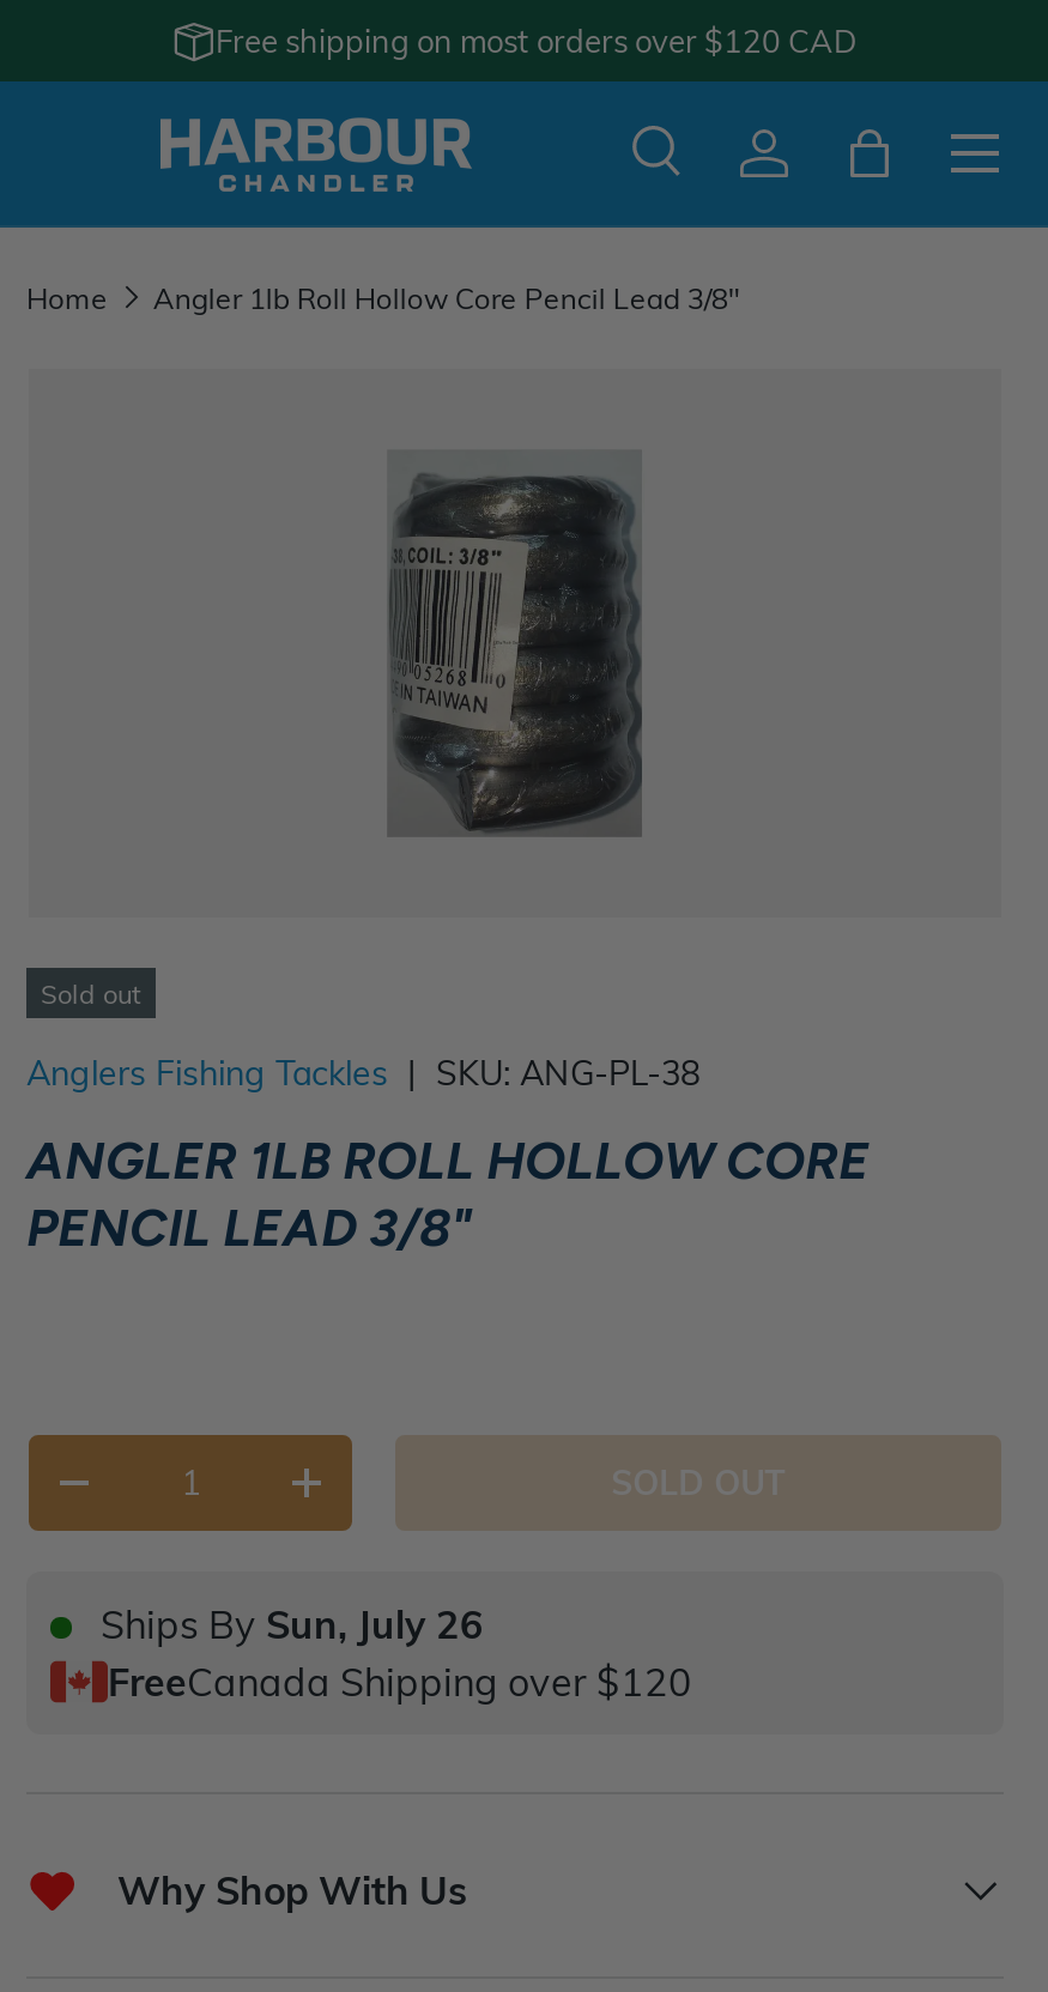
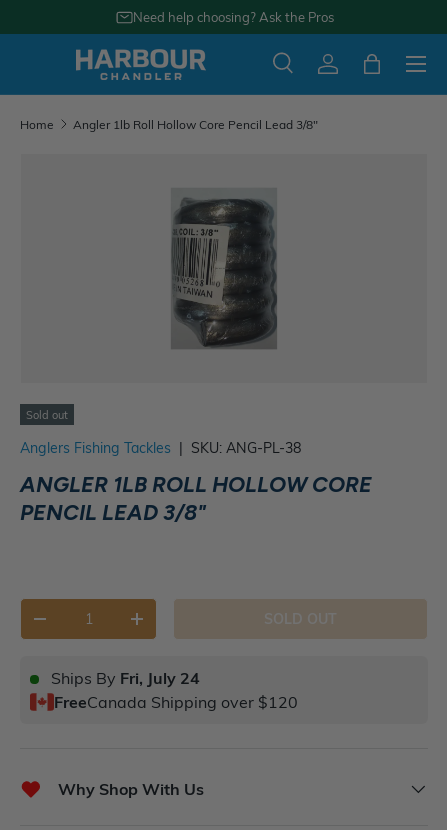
- Free shipping on most orders over $120 CAD
+ Need help choosing? Ask the Pros

- Ships By Sun, July 26
+ Ships By Fri, July 24
